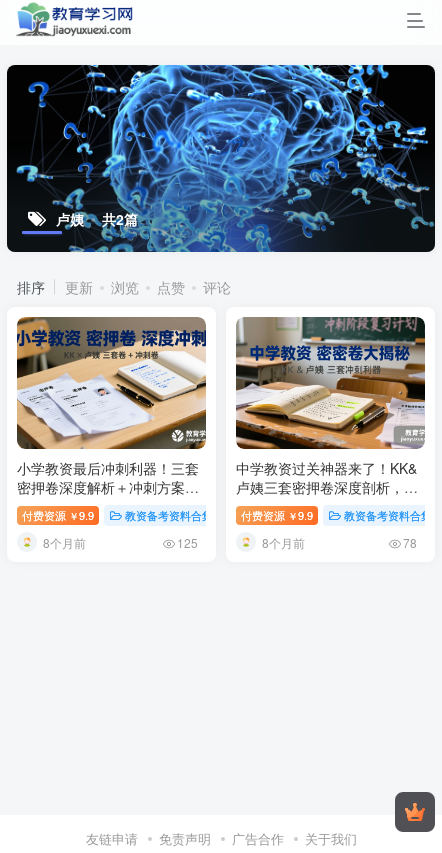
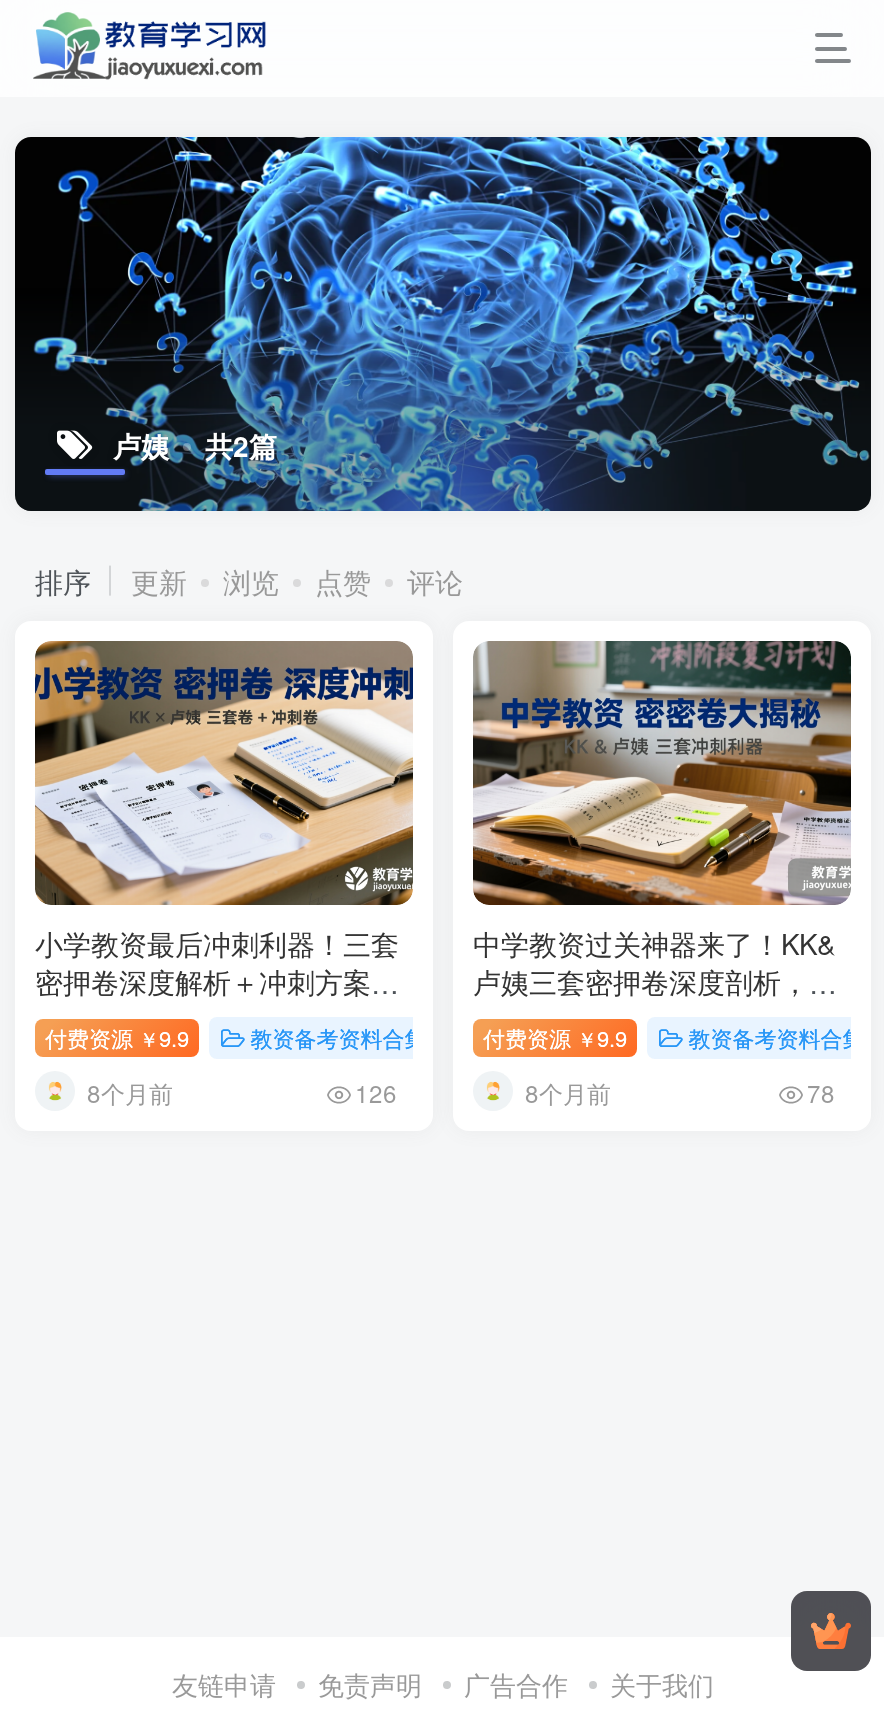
- 125
+ 126
